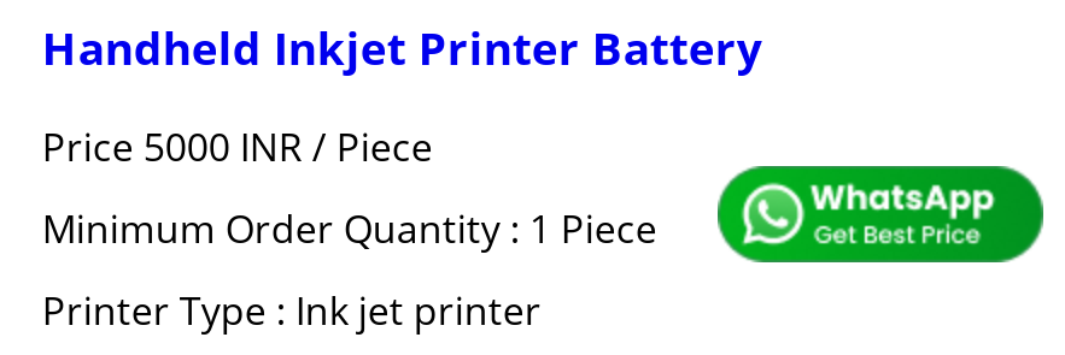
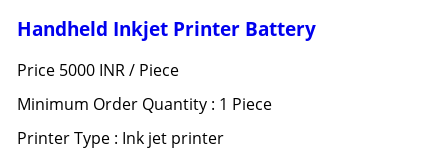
- [image]
